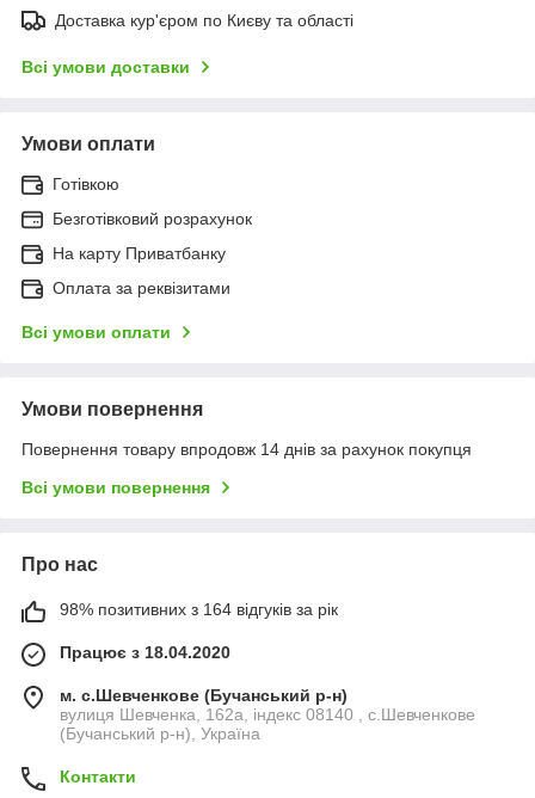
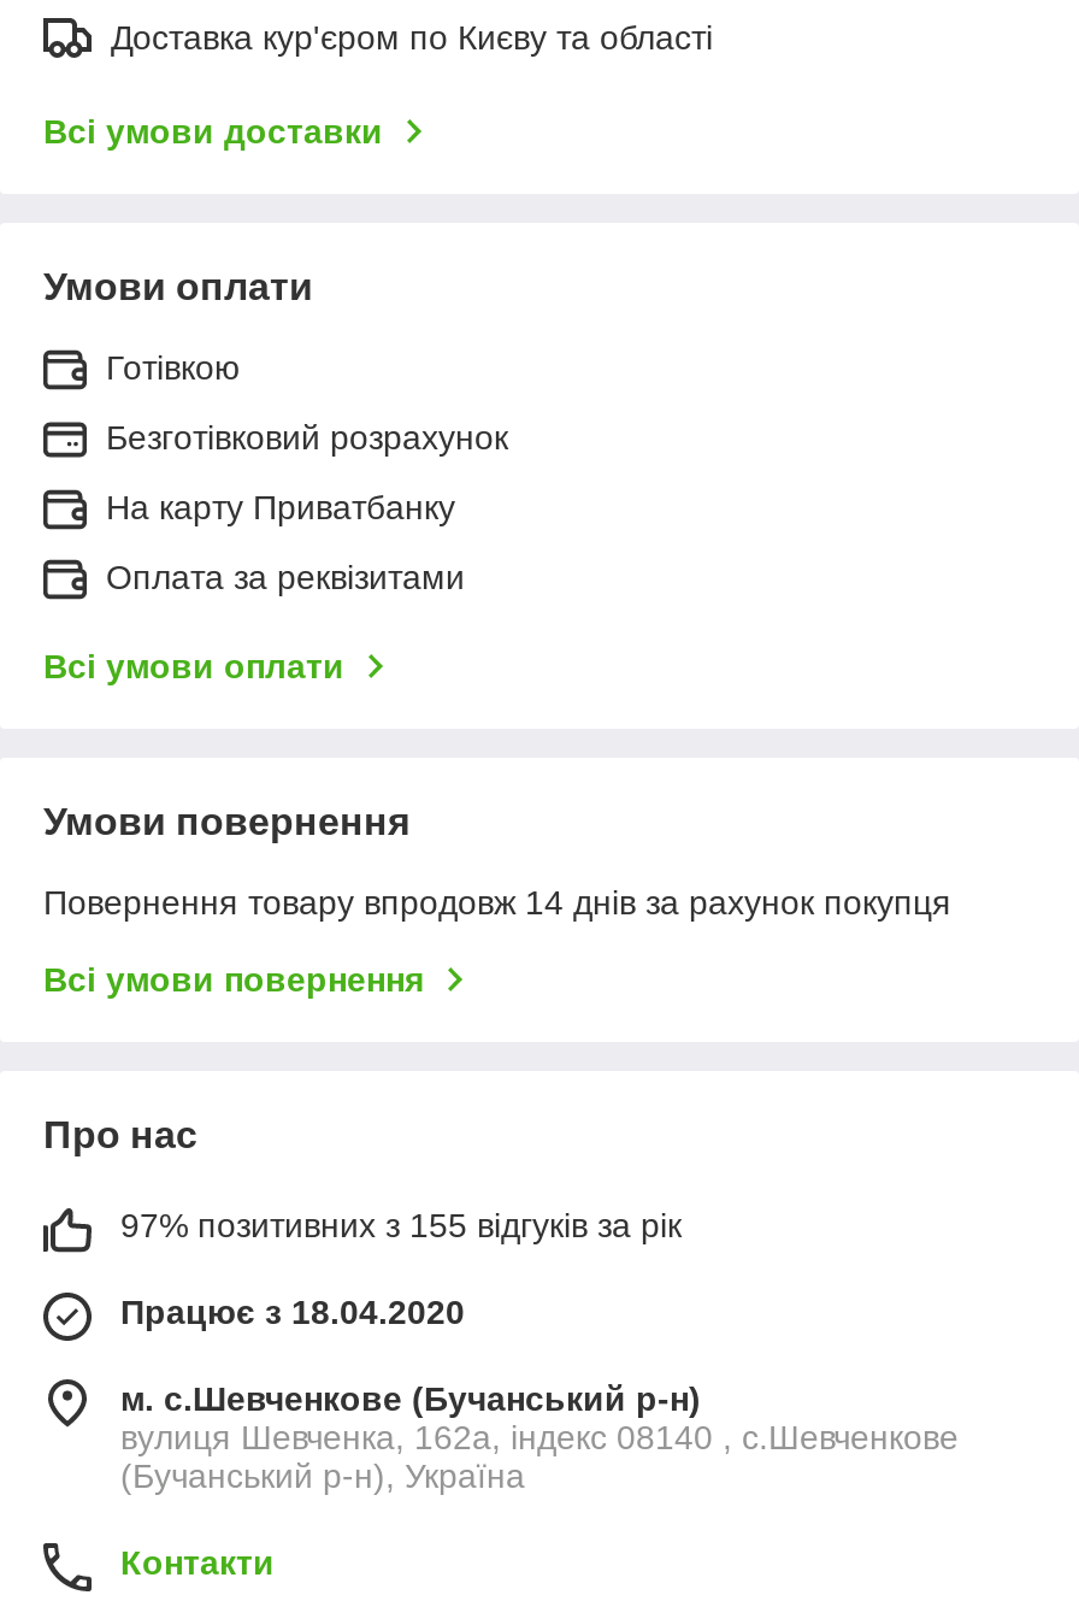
- 98% позитивних з 164 відгуків за рік
+ 97% позитивних з 155 відгуків за рік
